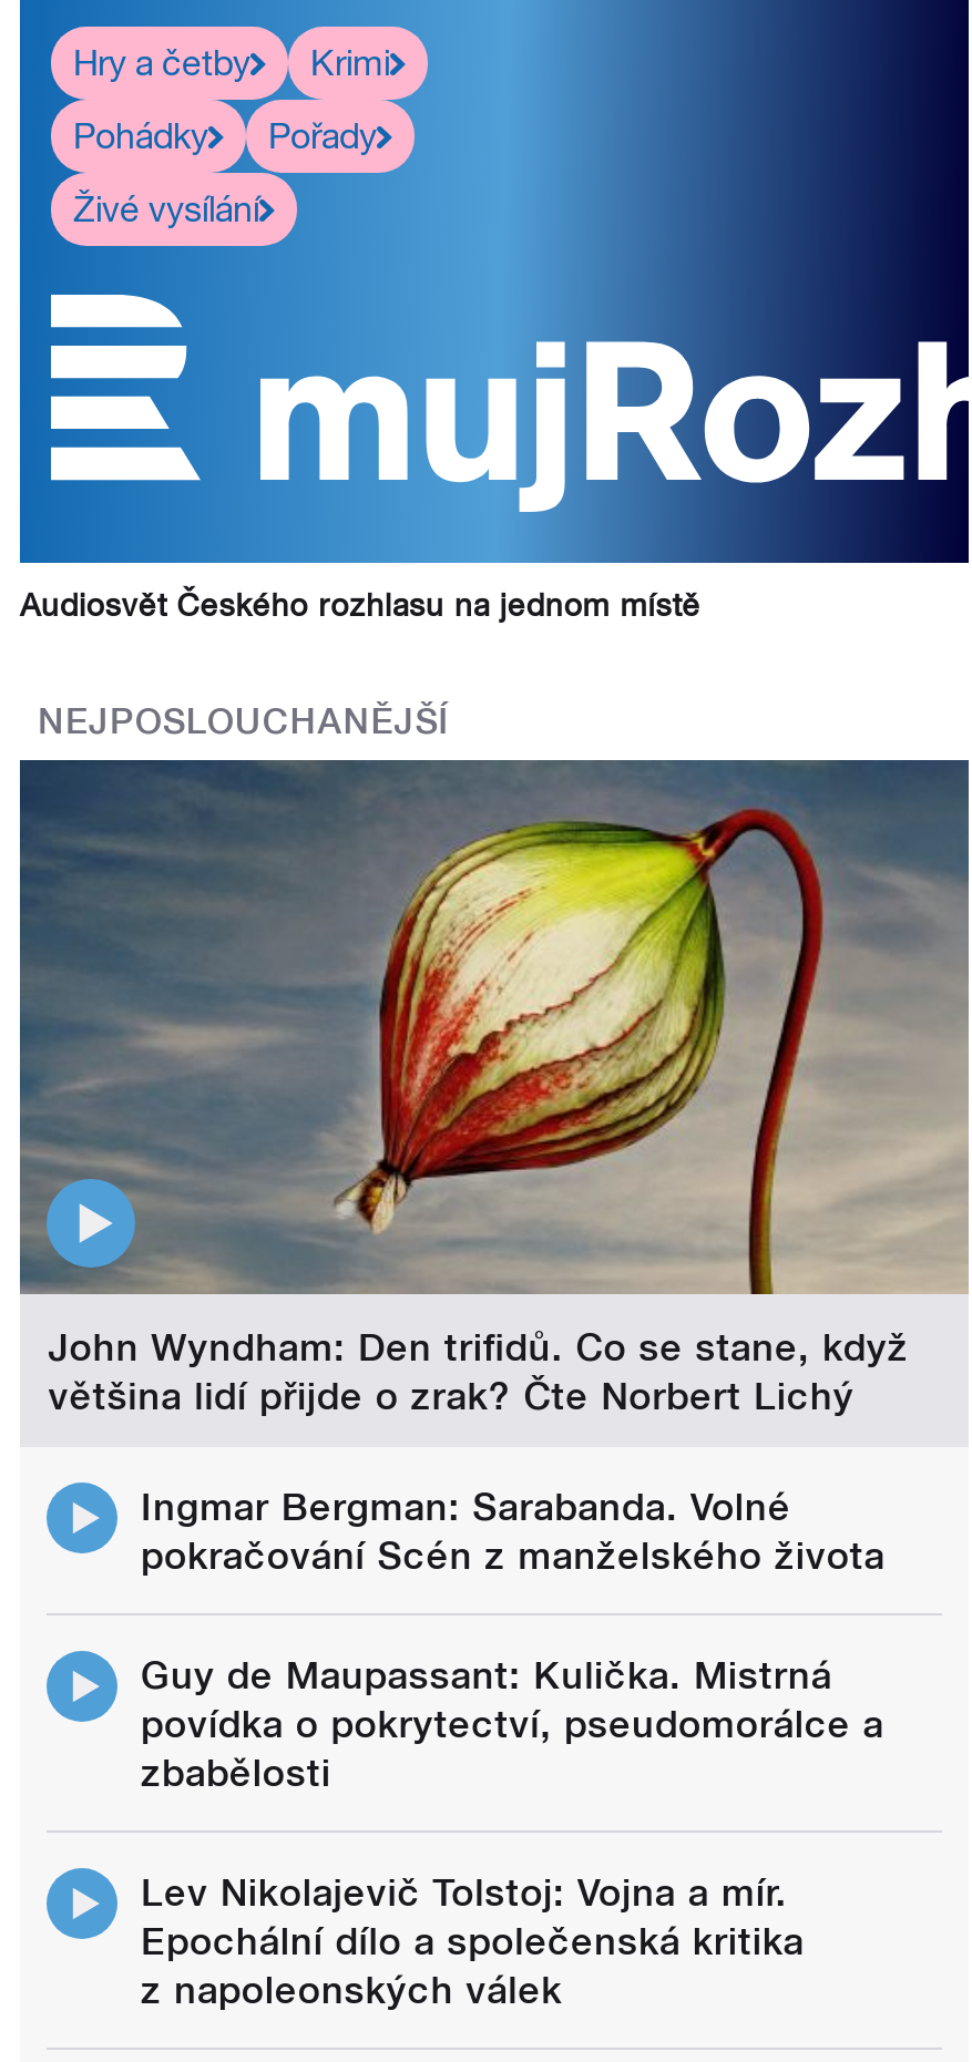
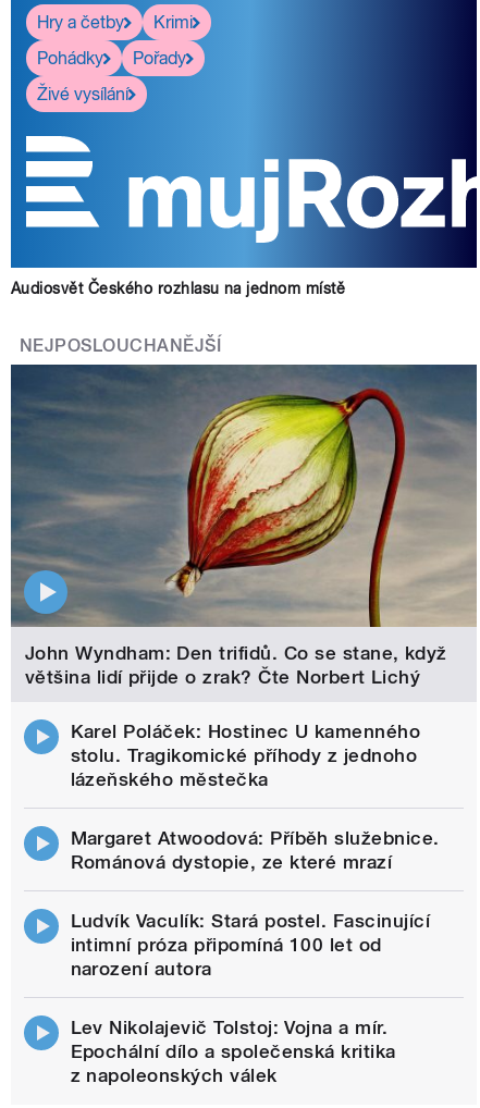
- Ingmar Bergman: Sarabanda. Volné
- pokračování Scén z manželského života
- Guy de Maupassant: Kulička. Mistrná
- povídka o pokrytectví, pseudomorálce a
- zbabělosti
+ Karel Poláček: Hostinec U kamenného
+ stolu. Tragikomické příhody z jednoho
+ lázeňského městečka
+ Margaret Atwoodová: Příběh služebnice.
+ Románová dystopie, ze které mrazí
+ Ludvík Vaculík: Stará postel. Fascinující
+ intimní próza připomíná 100 let od
+ narození autora
